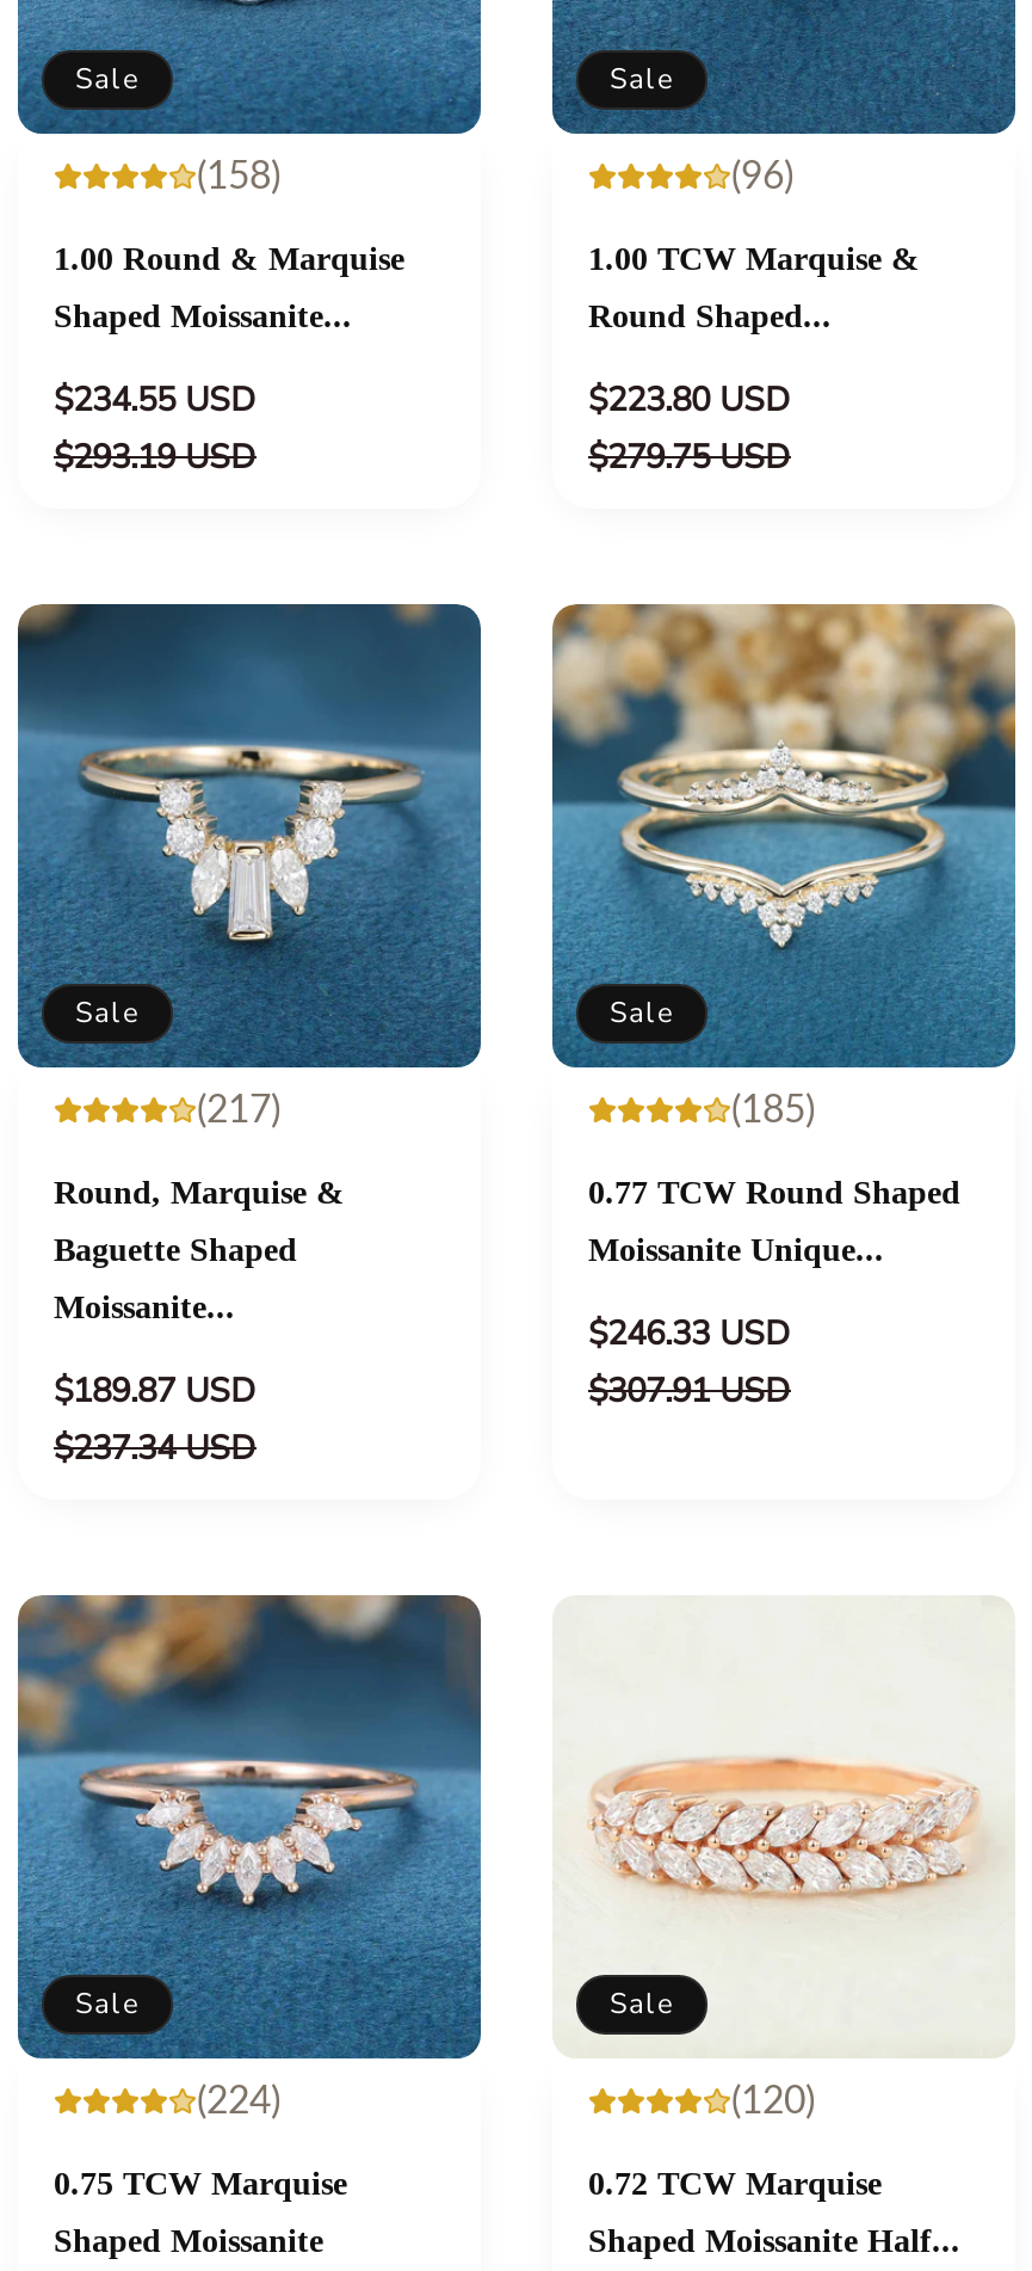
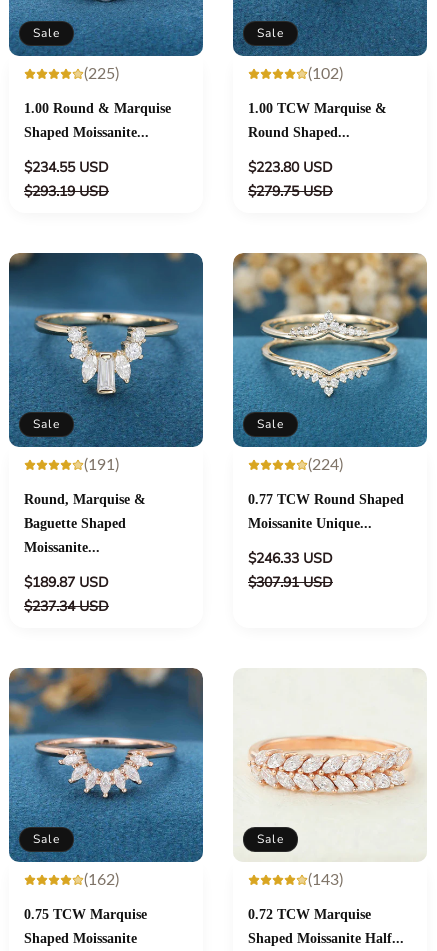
- (158)
+ (225)

- (96)
+ (102)

- (217)
+ (191)

- (185)
+ (224)

- (224)
+ (162)

- (120)
+ (143)
